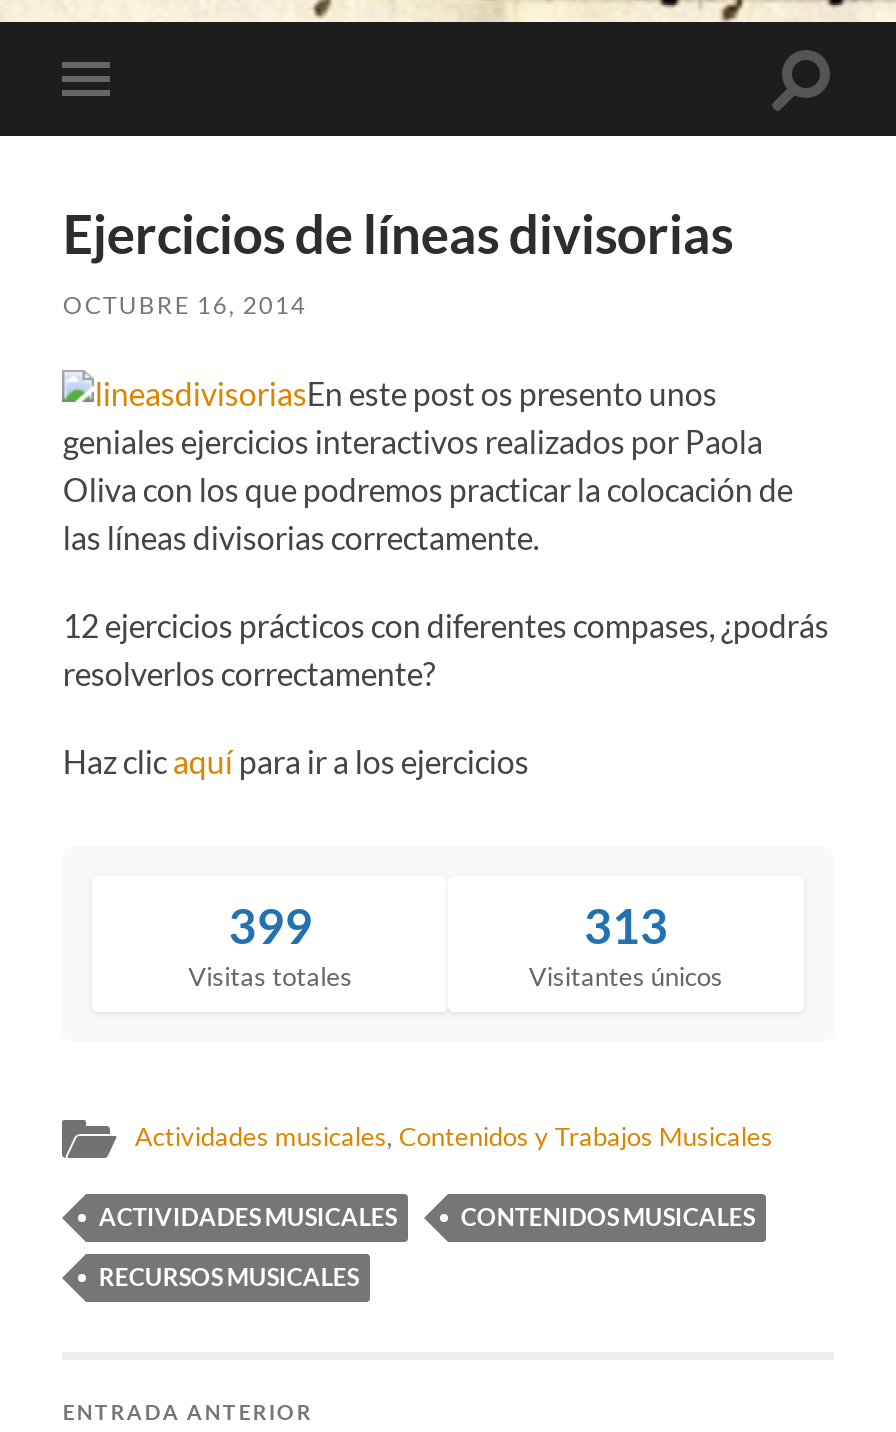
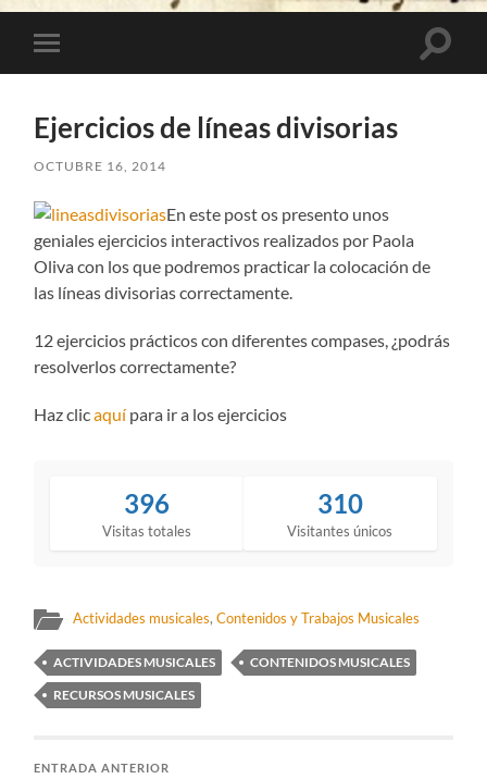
- 399
+ 396

- 313
+ 310
